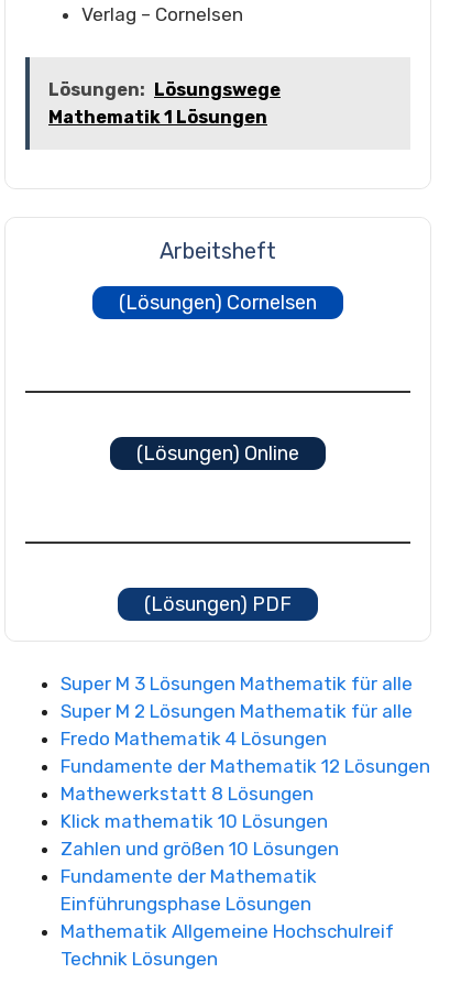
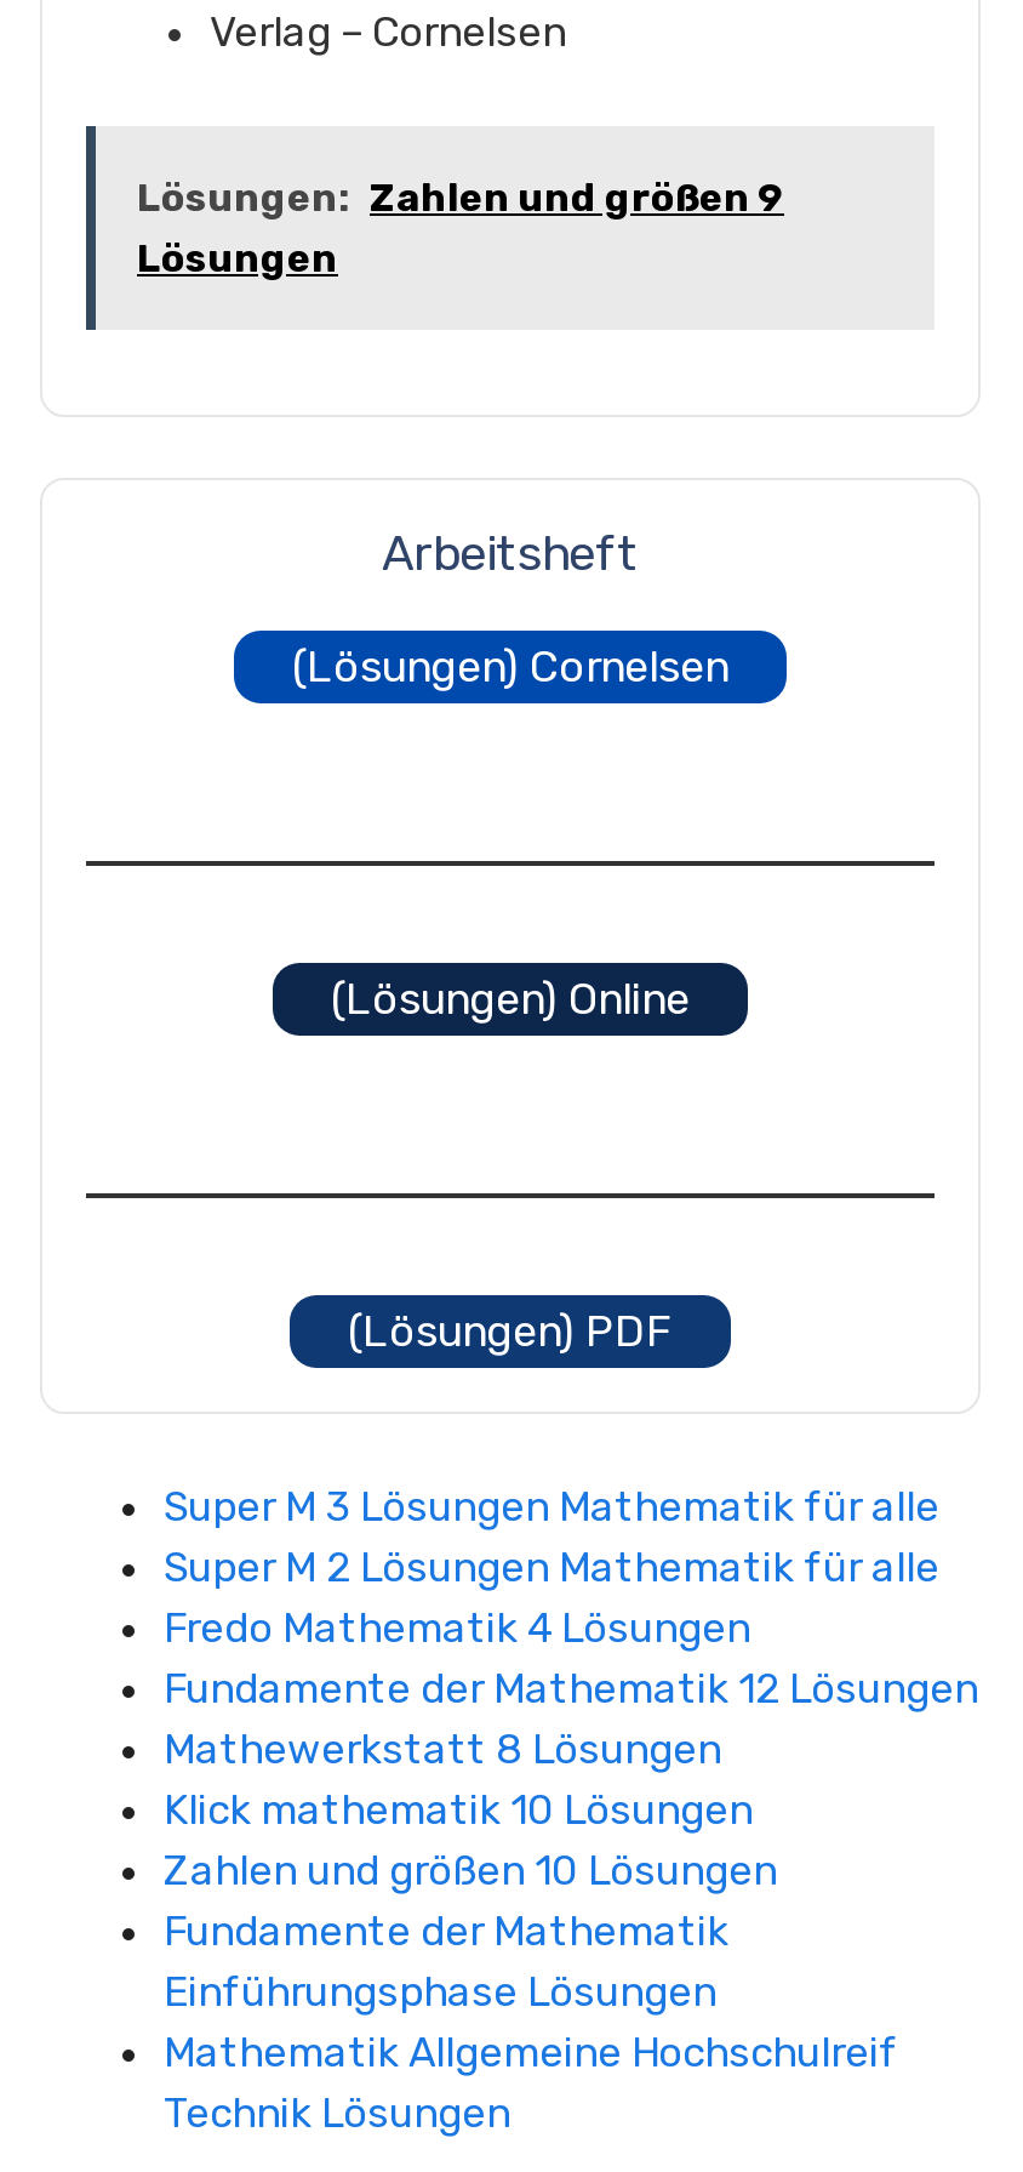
- Lösungen: Lösungswege
- Mathematik 1 Lösungen
+ Lösungen: Zahlen und größen 9
+ Lösungen
